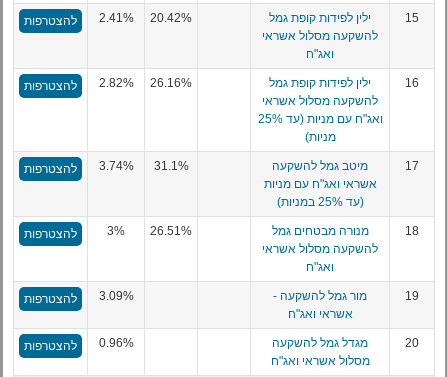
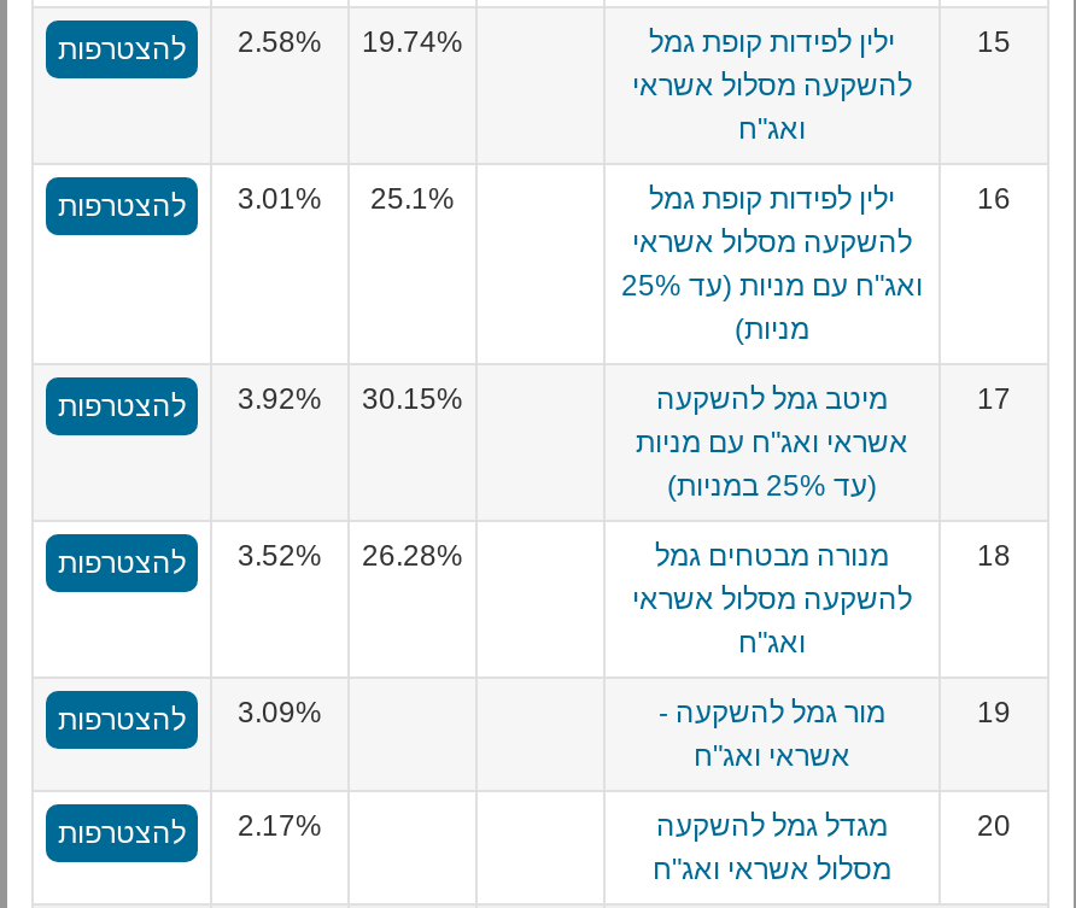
- 2.41%
+ 2.58%

- 20.42%
+ 19.74%

- 2.82%
+ 3.01%

- 26.16%
+ 25.1%

- 3.74%
+ 3.92%

- 31.1%
+ 30.15%

- 3%
+ 3.52%

- 26.51%
+ 26.28%

- 0.96% להצטרפות
+ 2.17% להצטרפות
